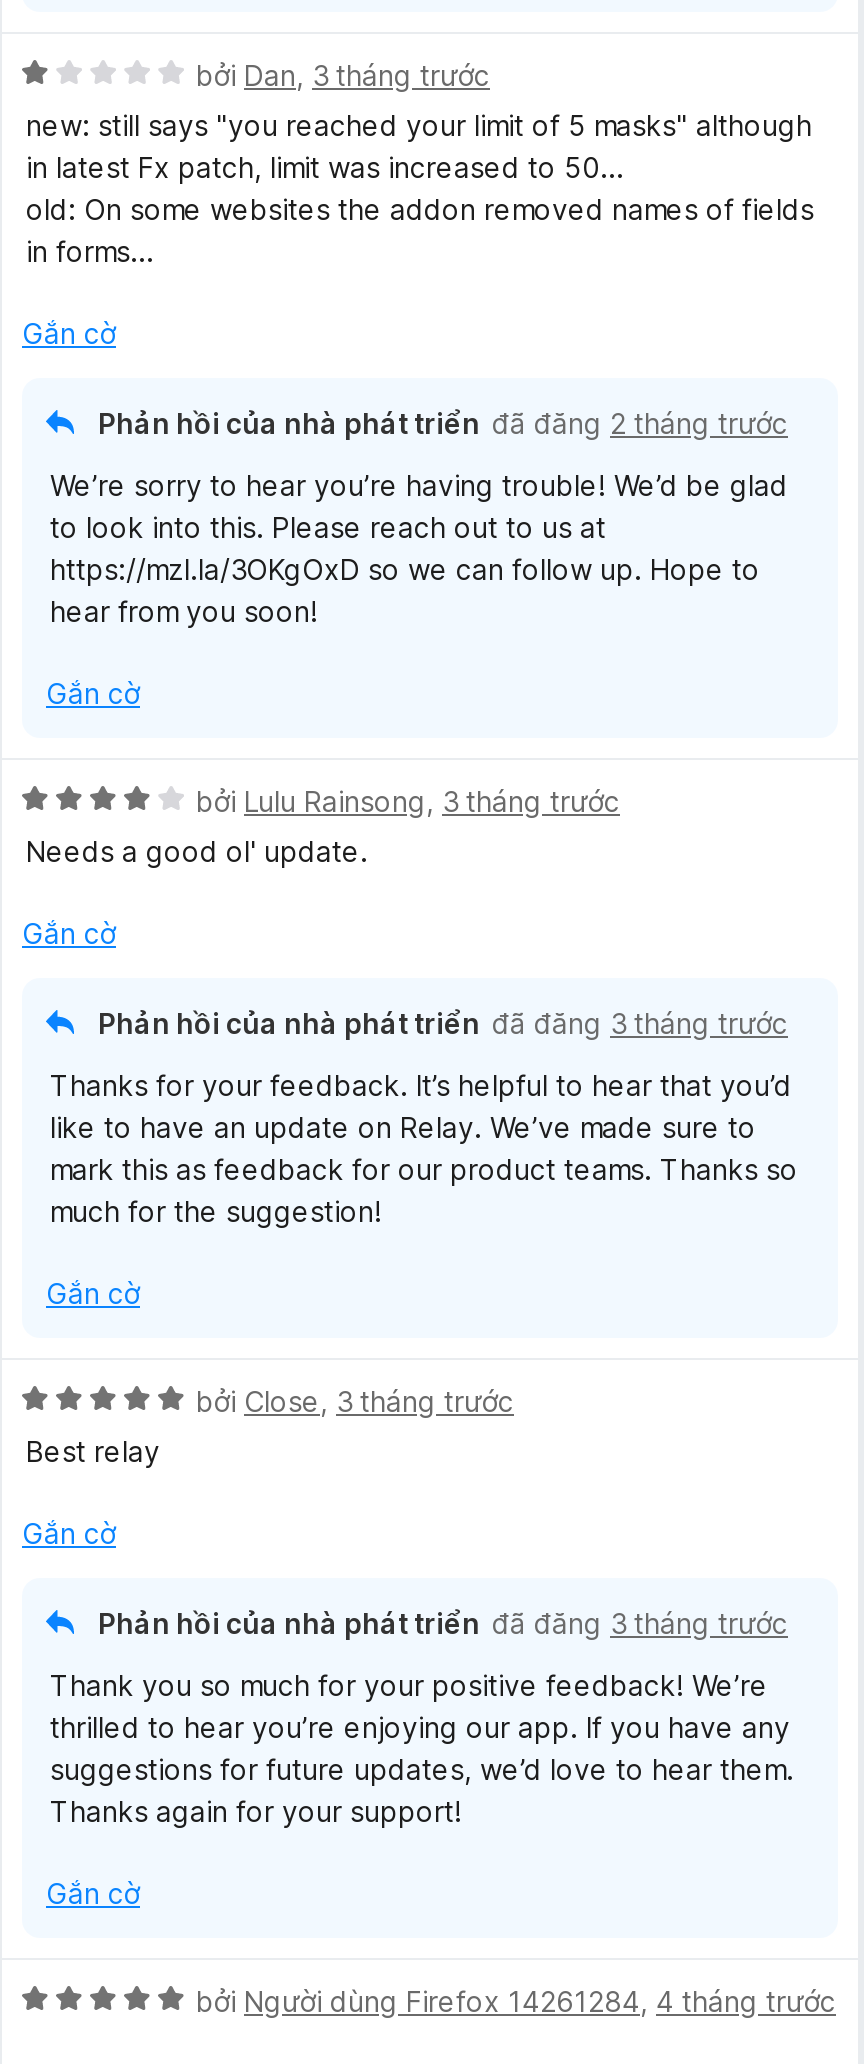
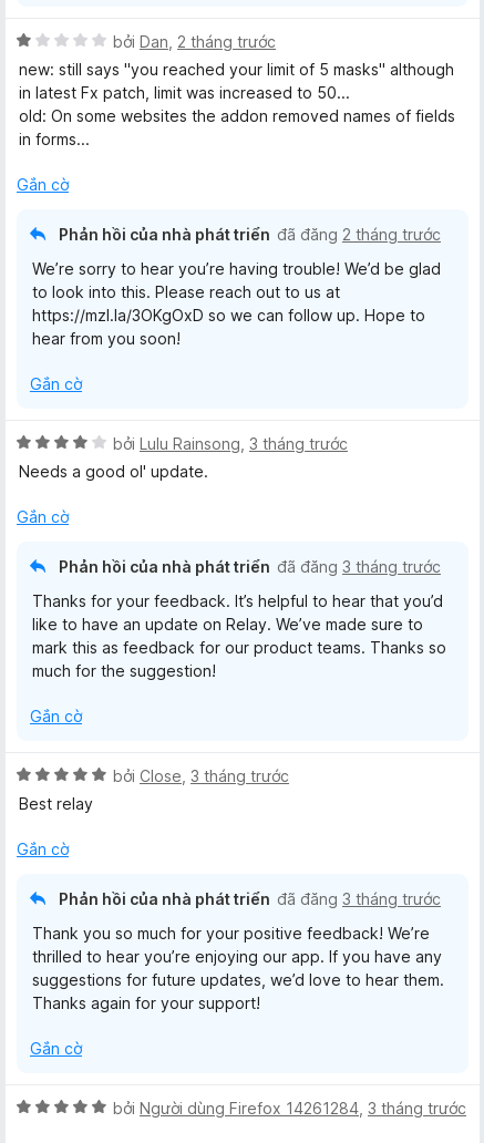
- bởi Dan, 3 tháng trước
+ bởi Dan, 2 tháng trước

- bởi Người dùng Firefox 14261284, 4 tháng trước
+ bởi Người dùng Firefox 14261284, 3 tháng trước
